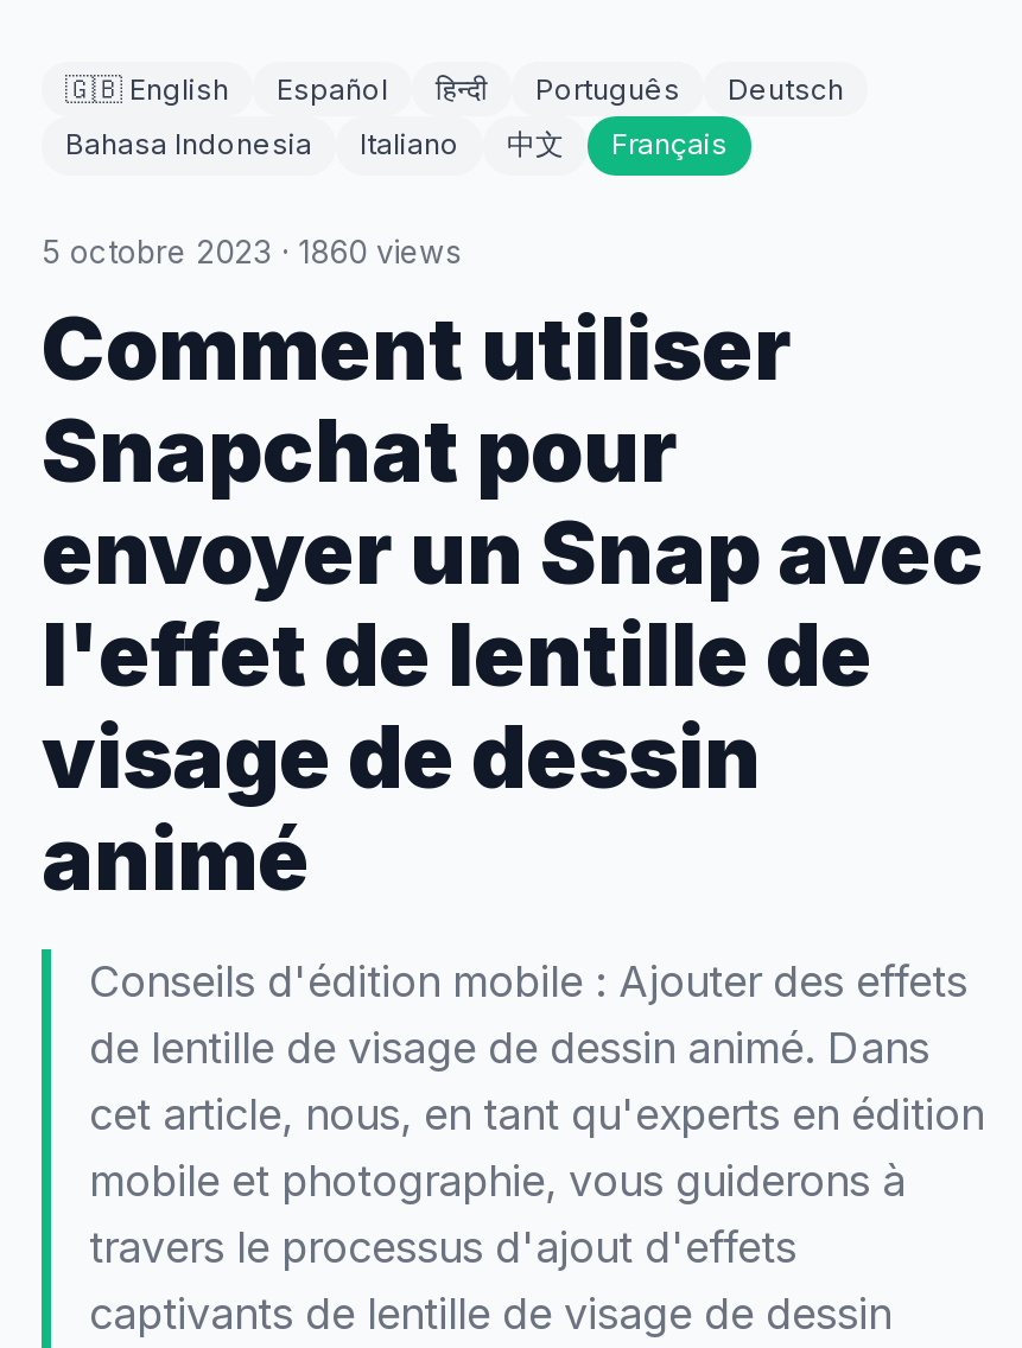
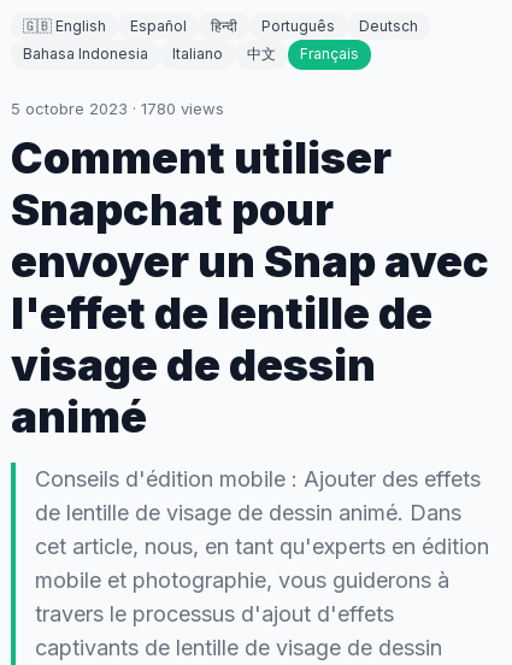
- 5 octobre 2023 · 1860 views
+ 5 octobre 2023 · 1780 views
